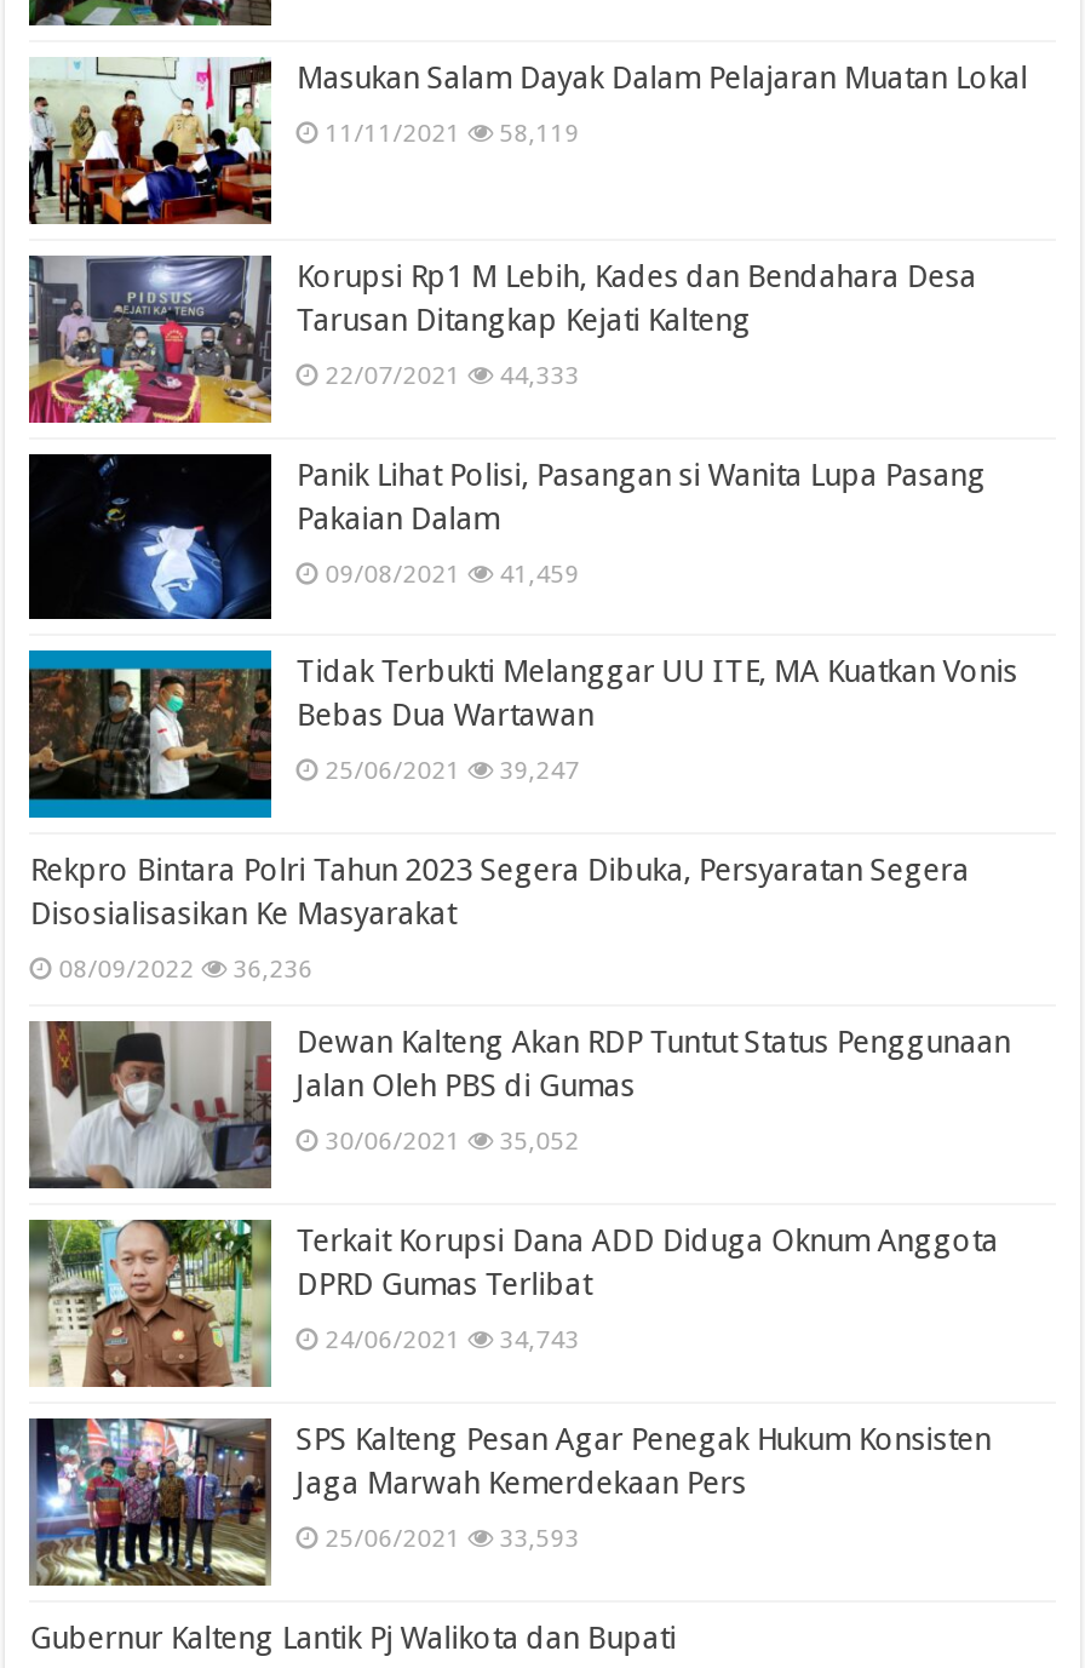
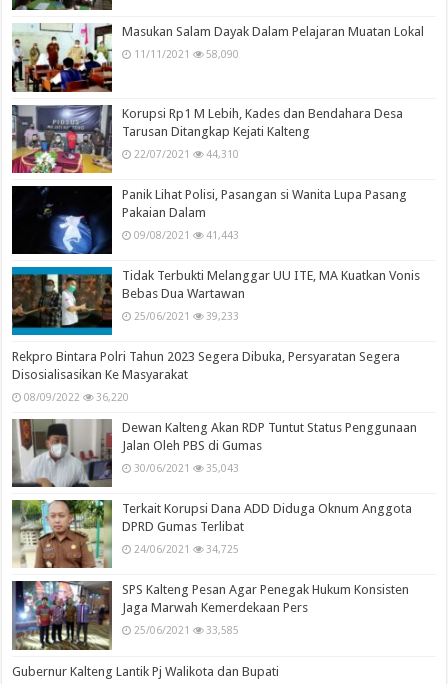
- 11/11/2021 58,119
+ 11/11/2021 58,090

- 22/07/2021 44,333
+ 22/07/2021 44,310

- 09/08/2021 41,459
+ 09/08/2021 41,443

- 25/06/2021 39,247
+ 25/06/2021 39,233

- 08/09/2022 36,236
+ 08/09/2022 36,220

- 30/06/2021 35,052
+ 30/06/2021 35,043

- 24/06/2021 34,743
+ 24/06/2021 34,725

- 25/06/2021 33,593
+ 25/06/2021 33,585
